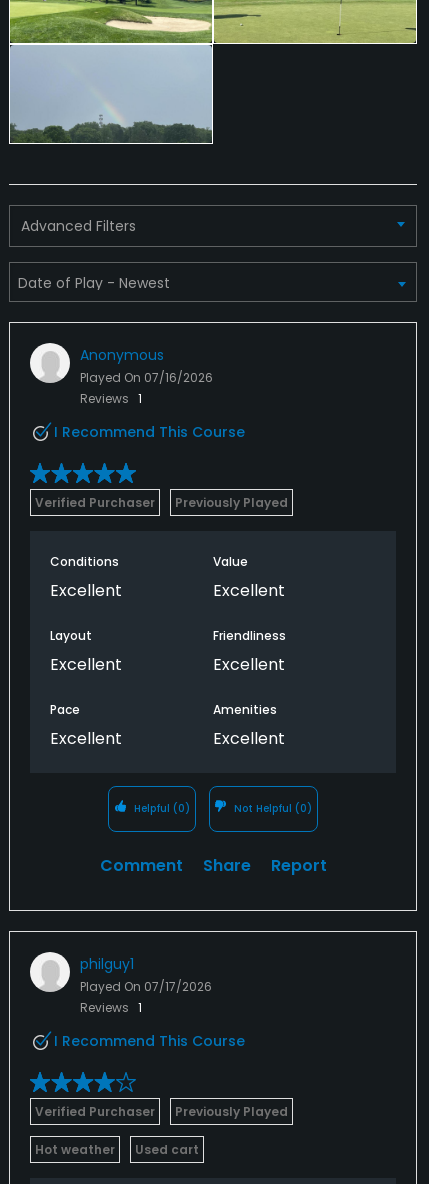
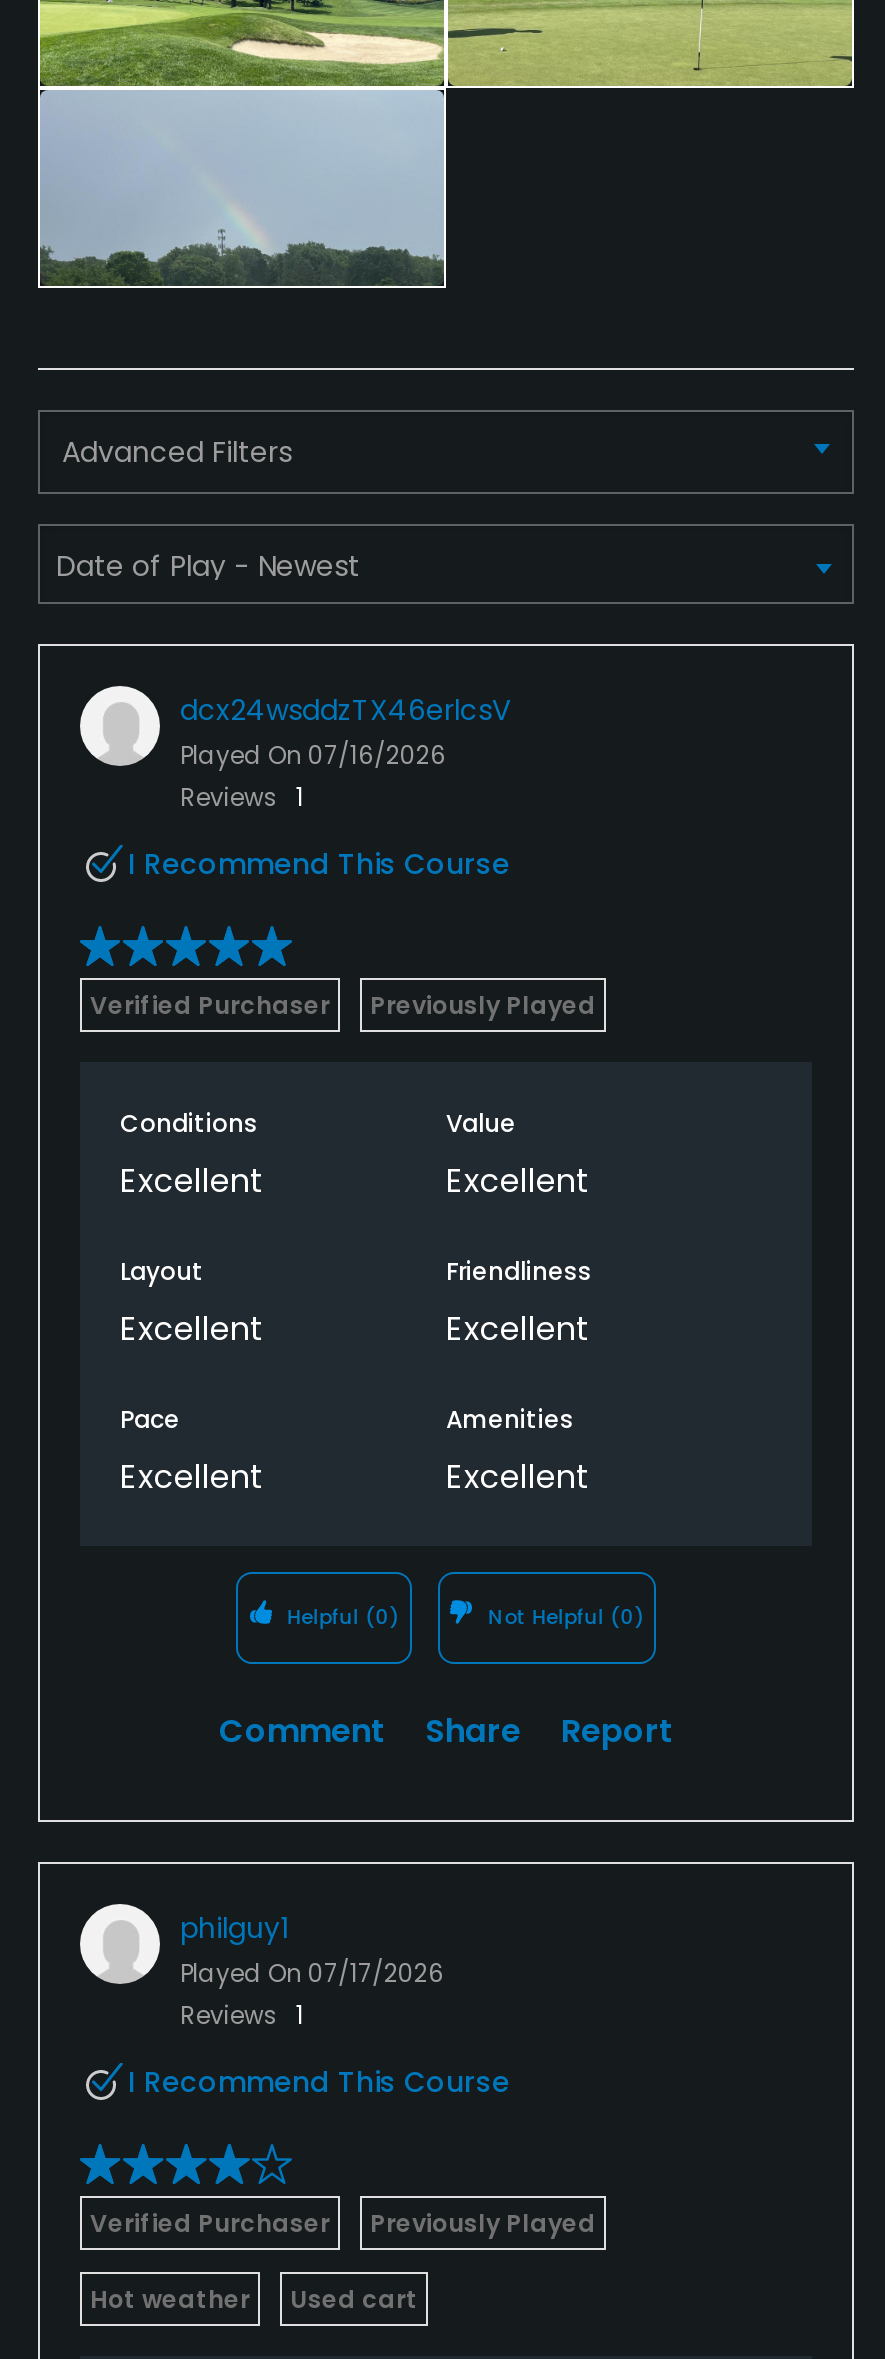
- Anonymous
+ dcx24wsddzTX46erlcsV
